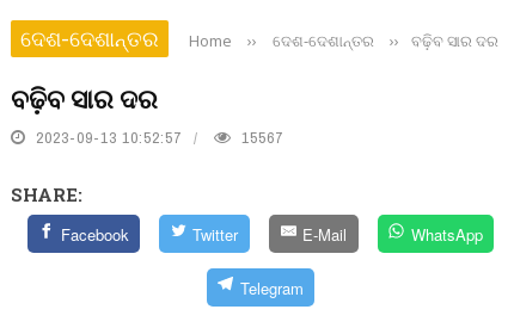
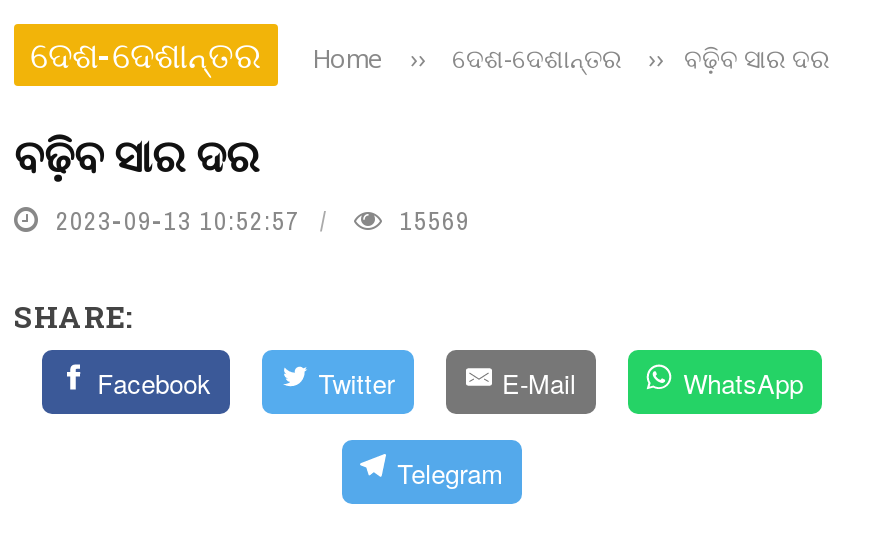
- 15567
+ 15569
